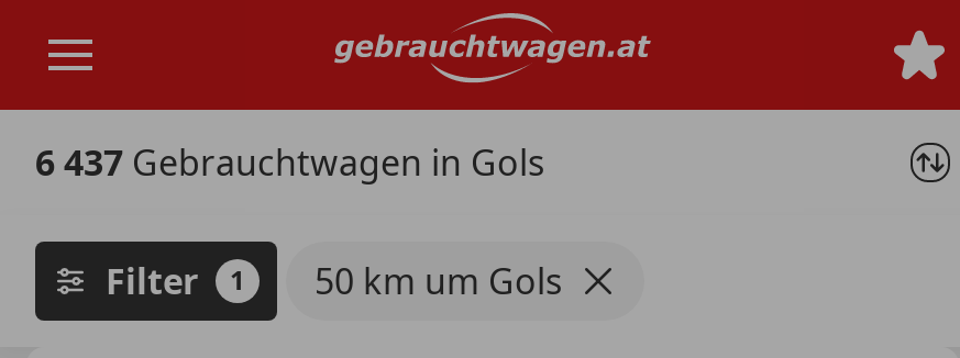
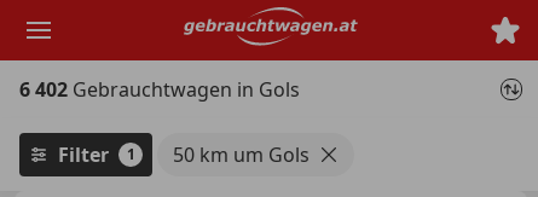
- 6 437 Gebrauchtwagen in Gols
+ 6 402 Gebrauchtwagen in Gols
